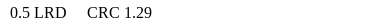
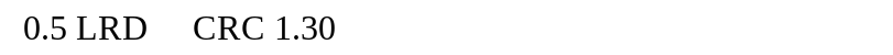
- 0.5 LRD CRC 1.29
+ 0.5 LRD CRC 1.30
